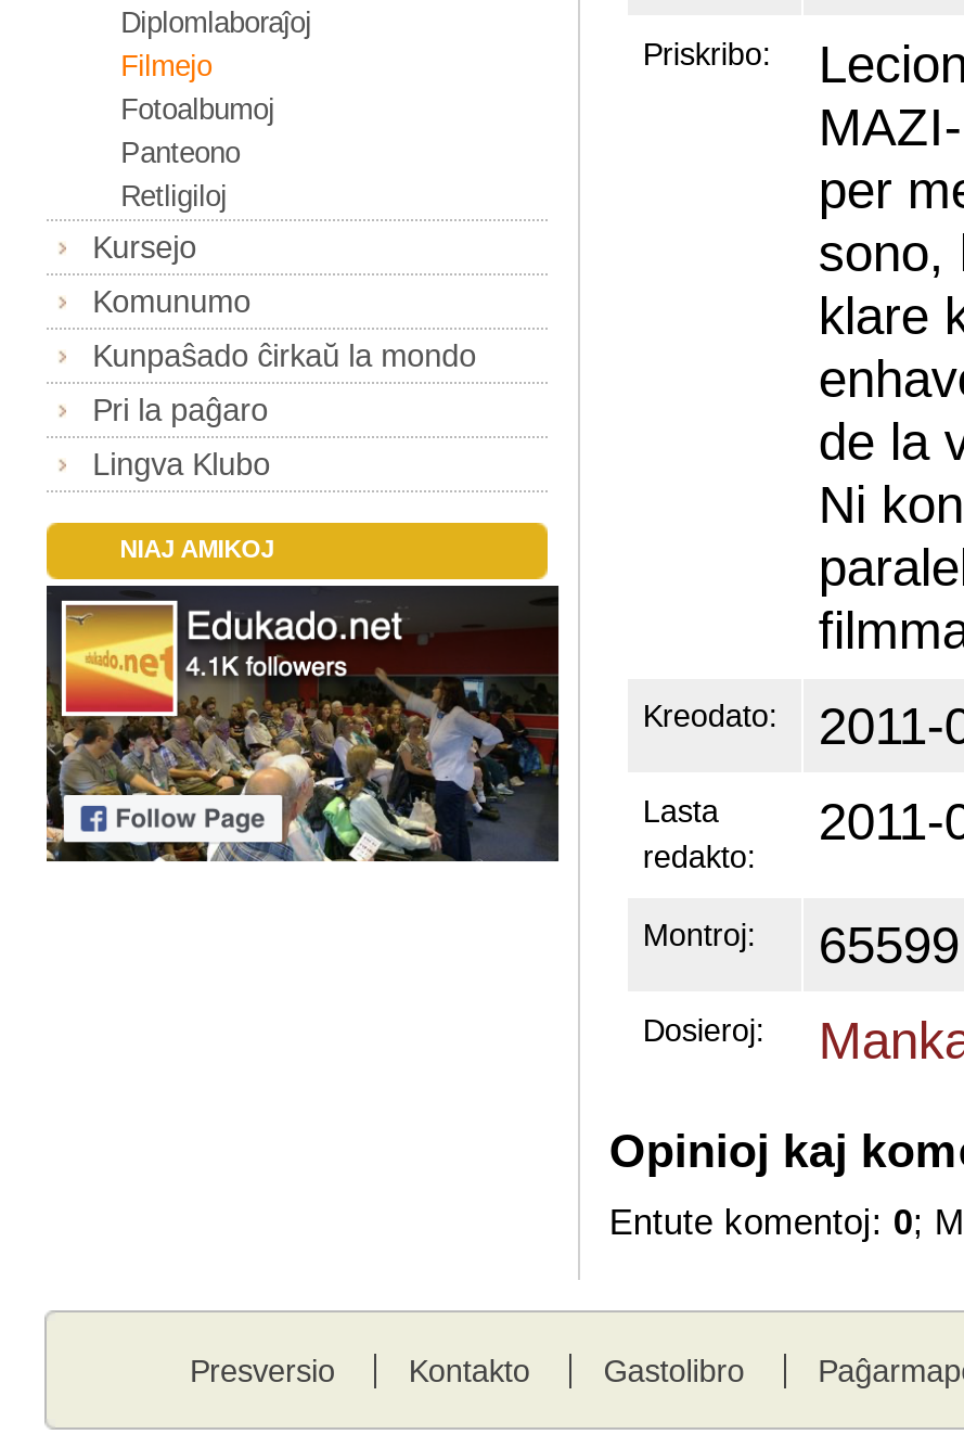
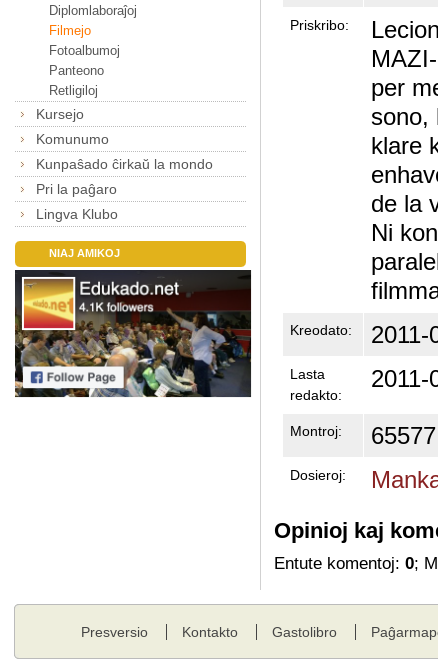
- Montroj: 65599
+ Montroj: 65577
